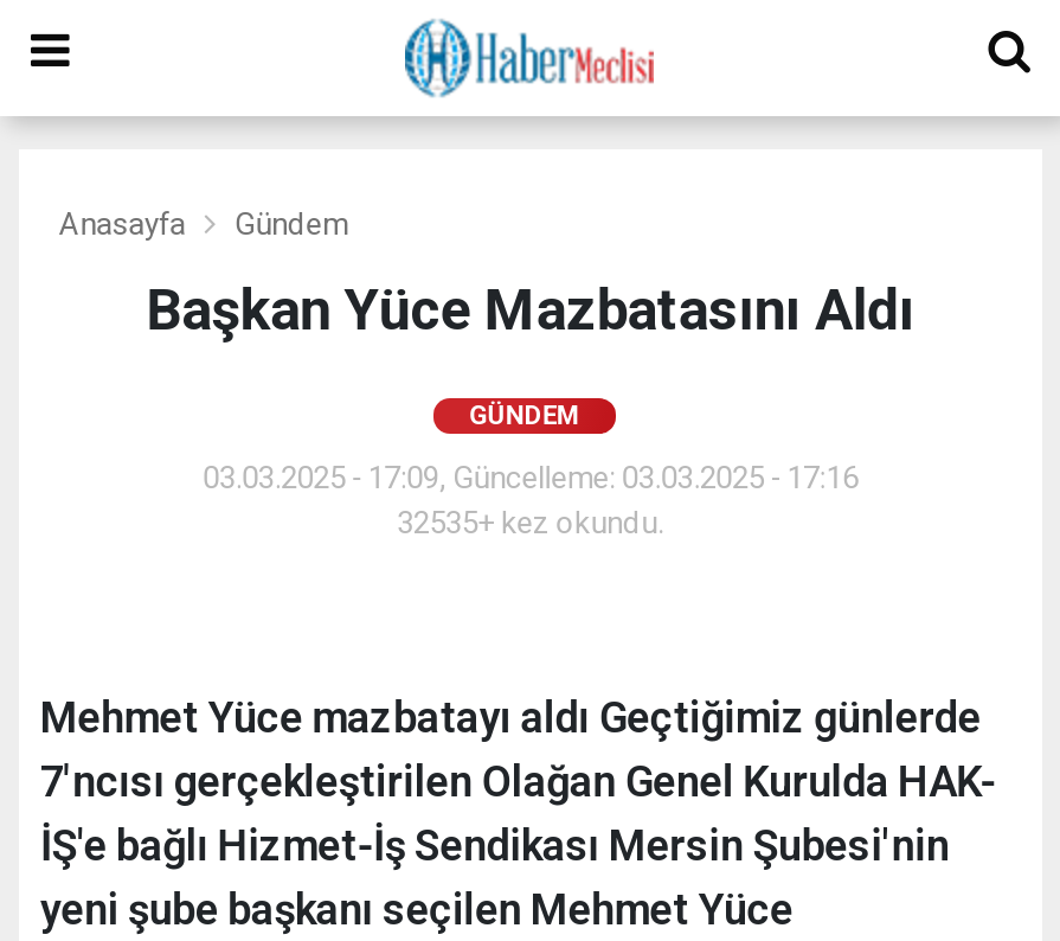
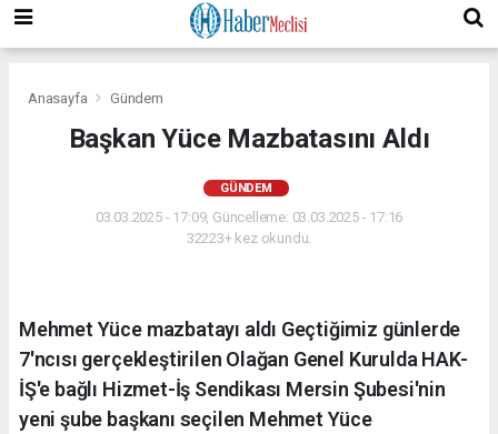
- 32535+ kez okundu.
+ 32223+ kez okundu.
